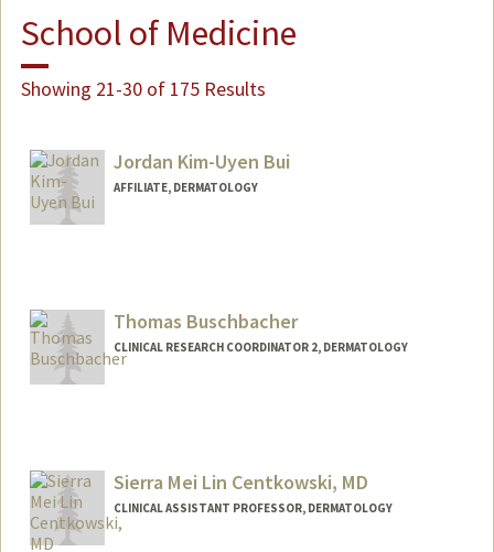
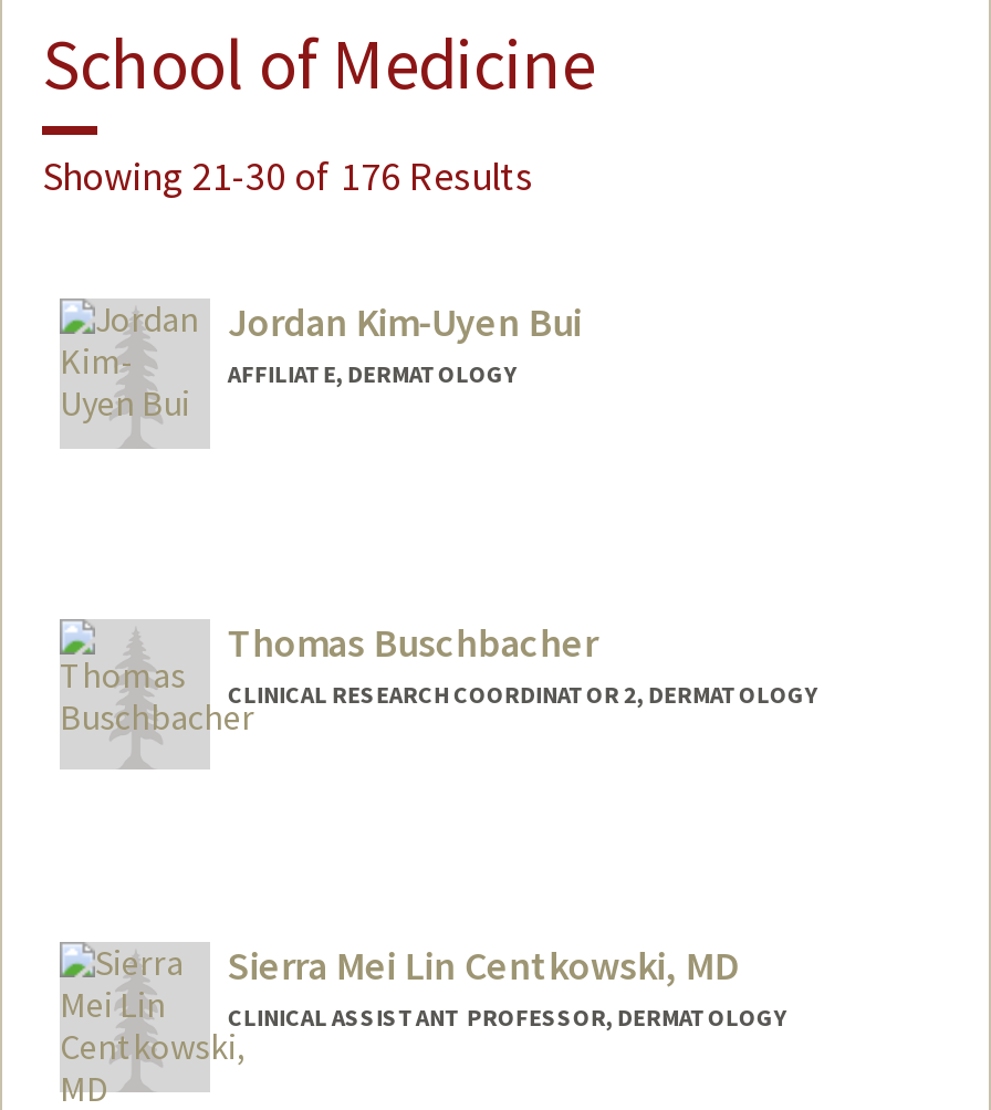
- Showing 21-30 of 175 Results
+ Showing 21-30 of 176 Results
